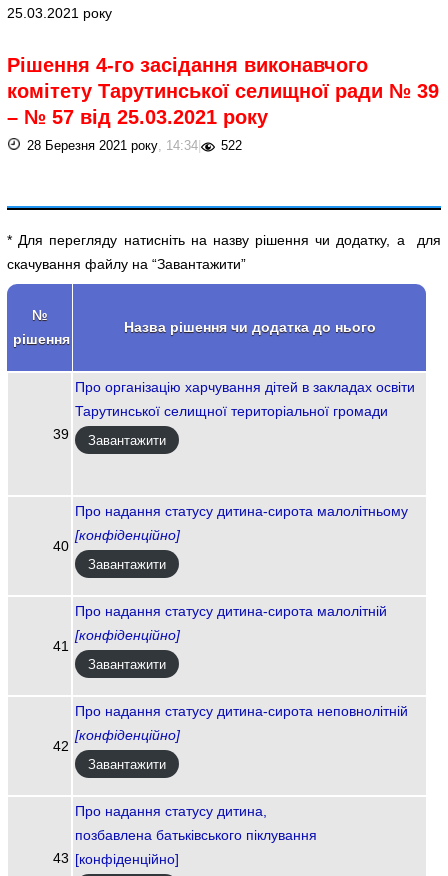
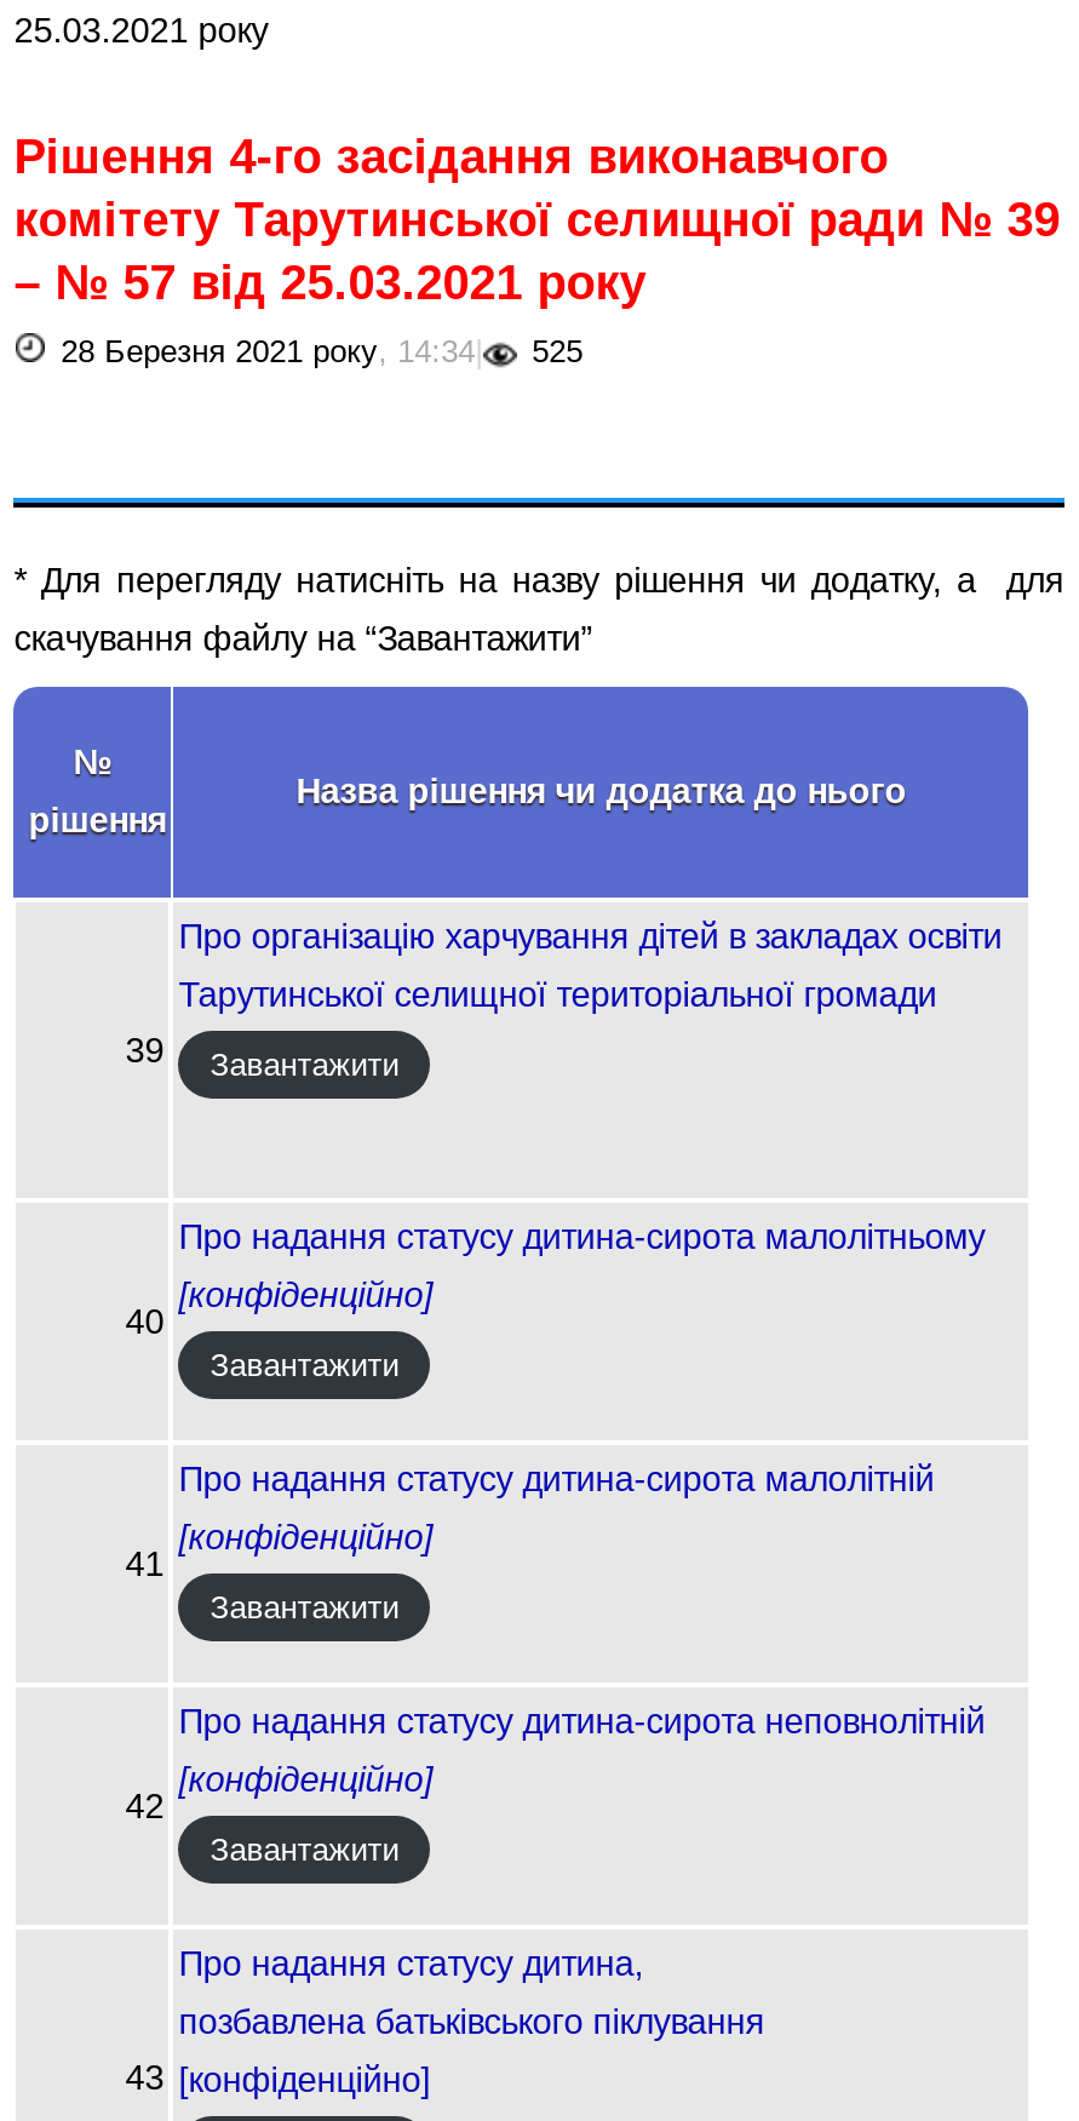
- 522
+ 525
